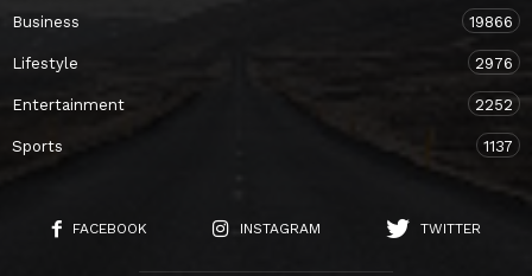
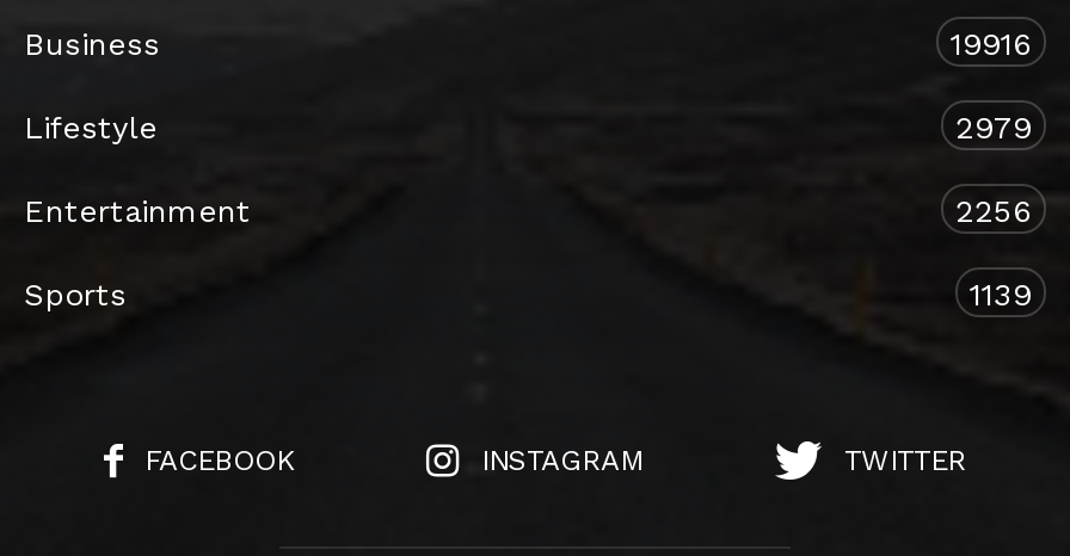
- 19866
+ 19916

- 2976
+ 2979

- 2252
+ 2256

- 1137
+ 1139
